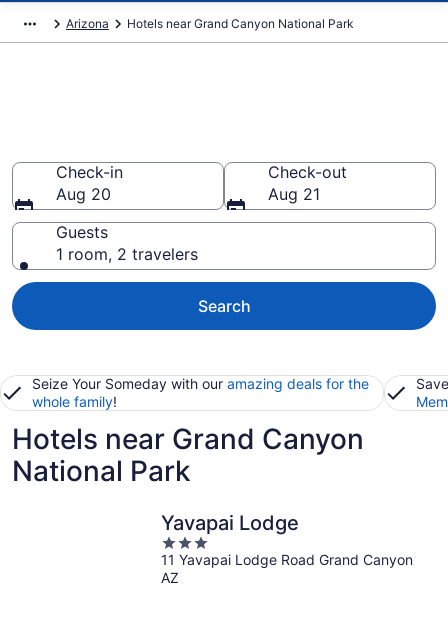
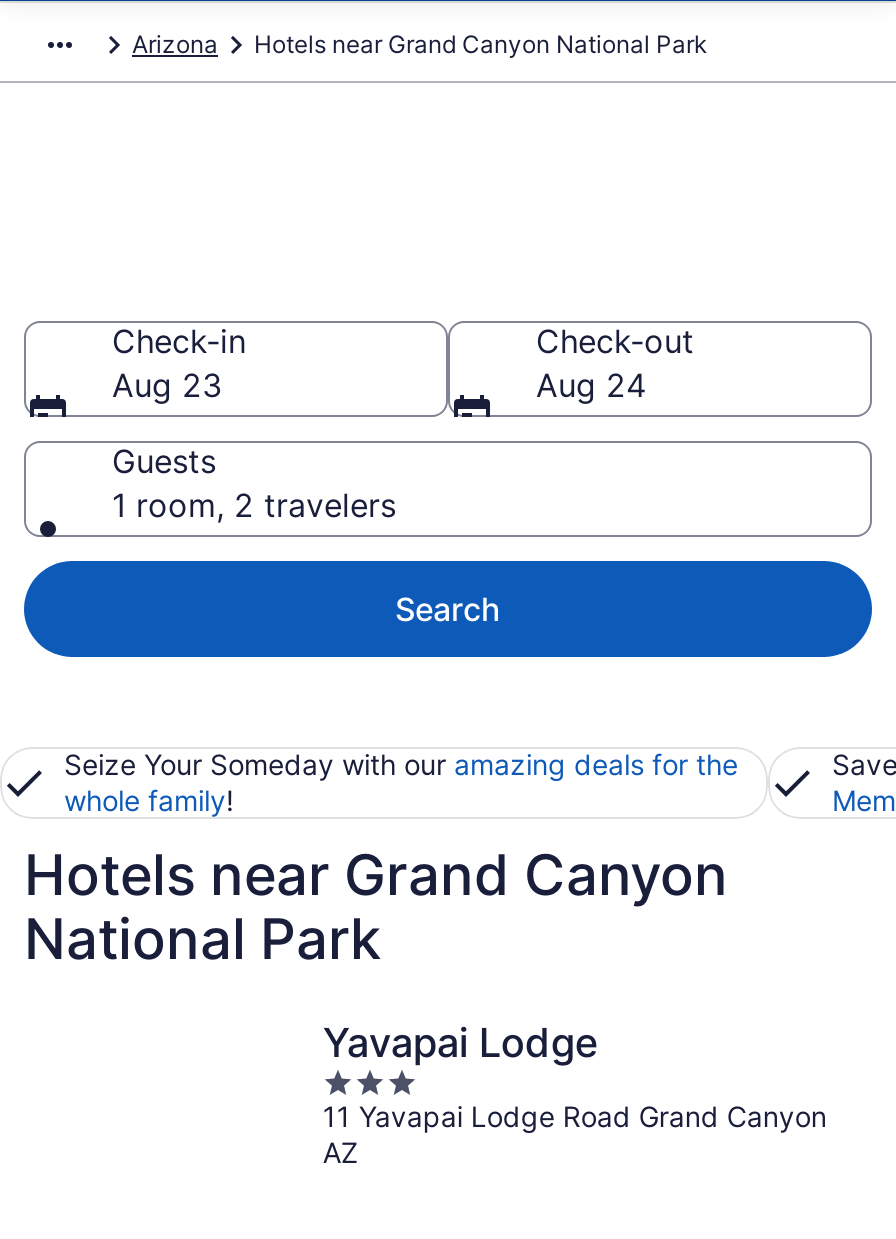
- Aug 20
+ Aug 23

- Aug 21
+ Aug 24
